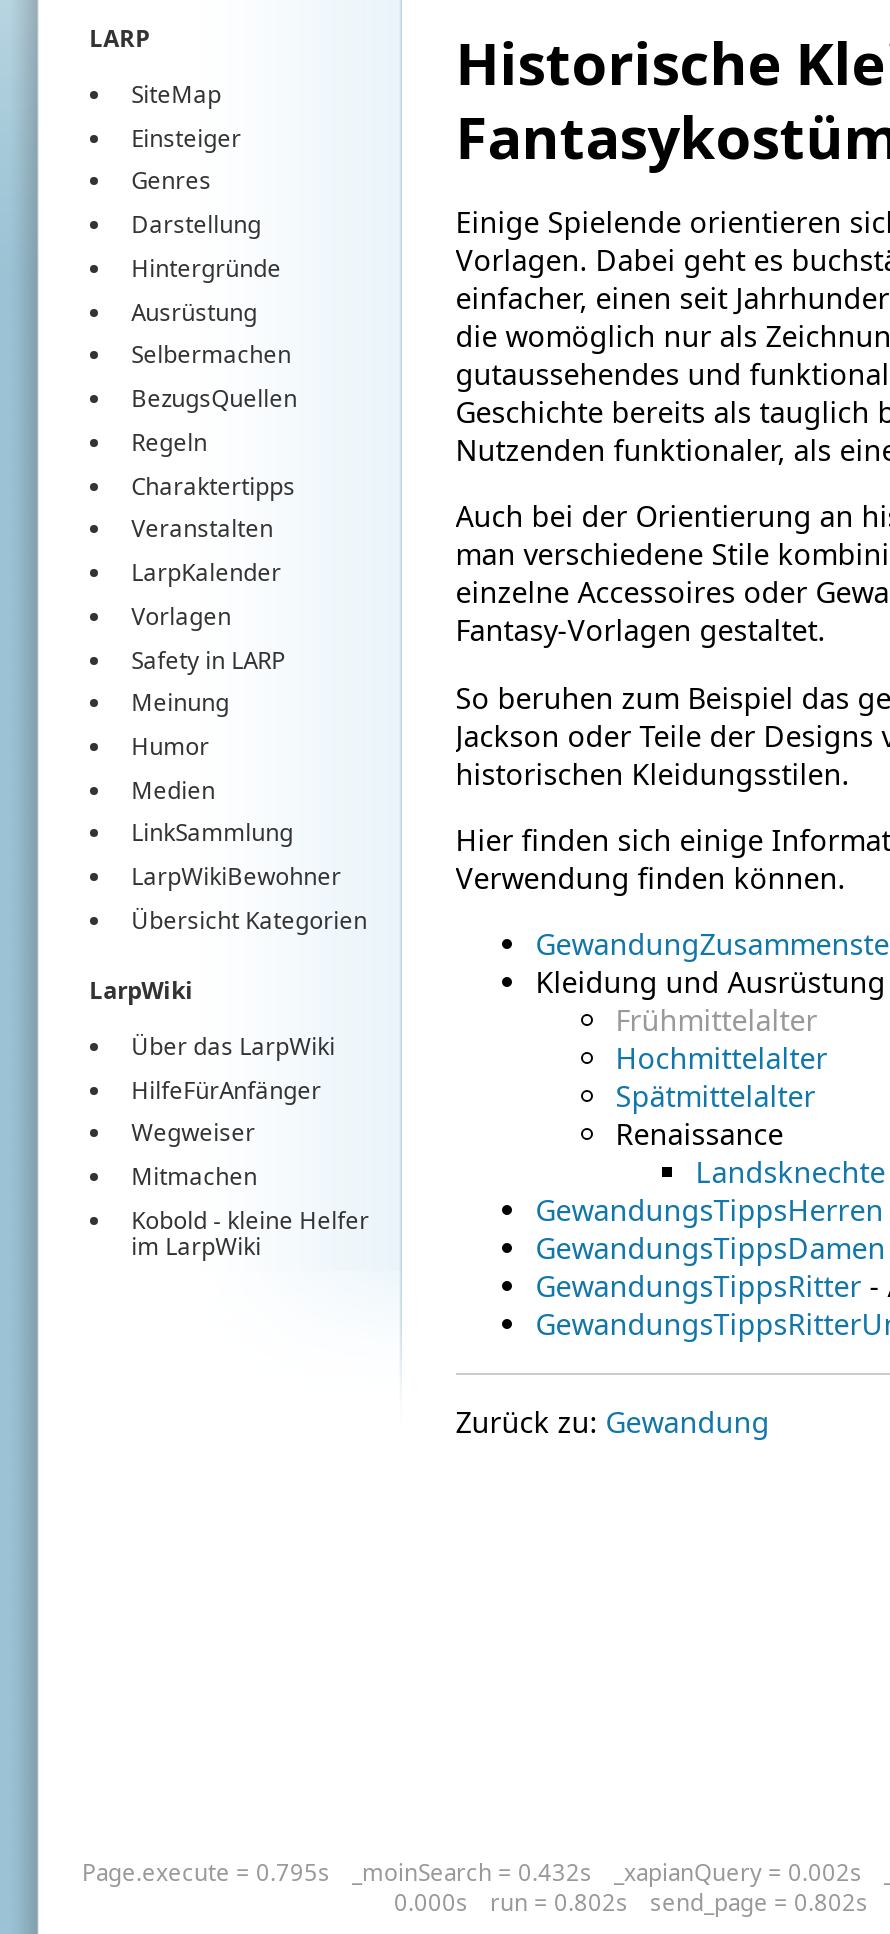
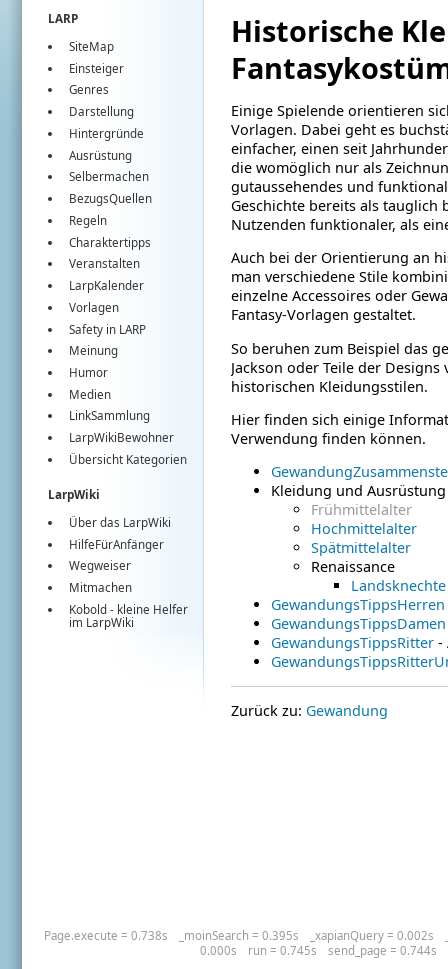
- Page.execute = 0.795s
+ Page.execute = 0.738s

- _moinSearch = 0.432s
+ _moinSearch = 0.395s

- run = 0.802s
+ run = 0.745s

- send_page = 0.802s
+ send_page = 0.744s
